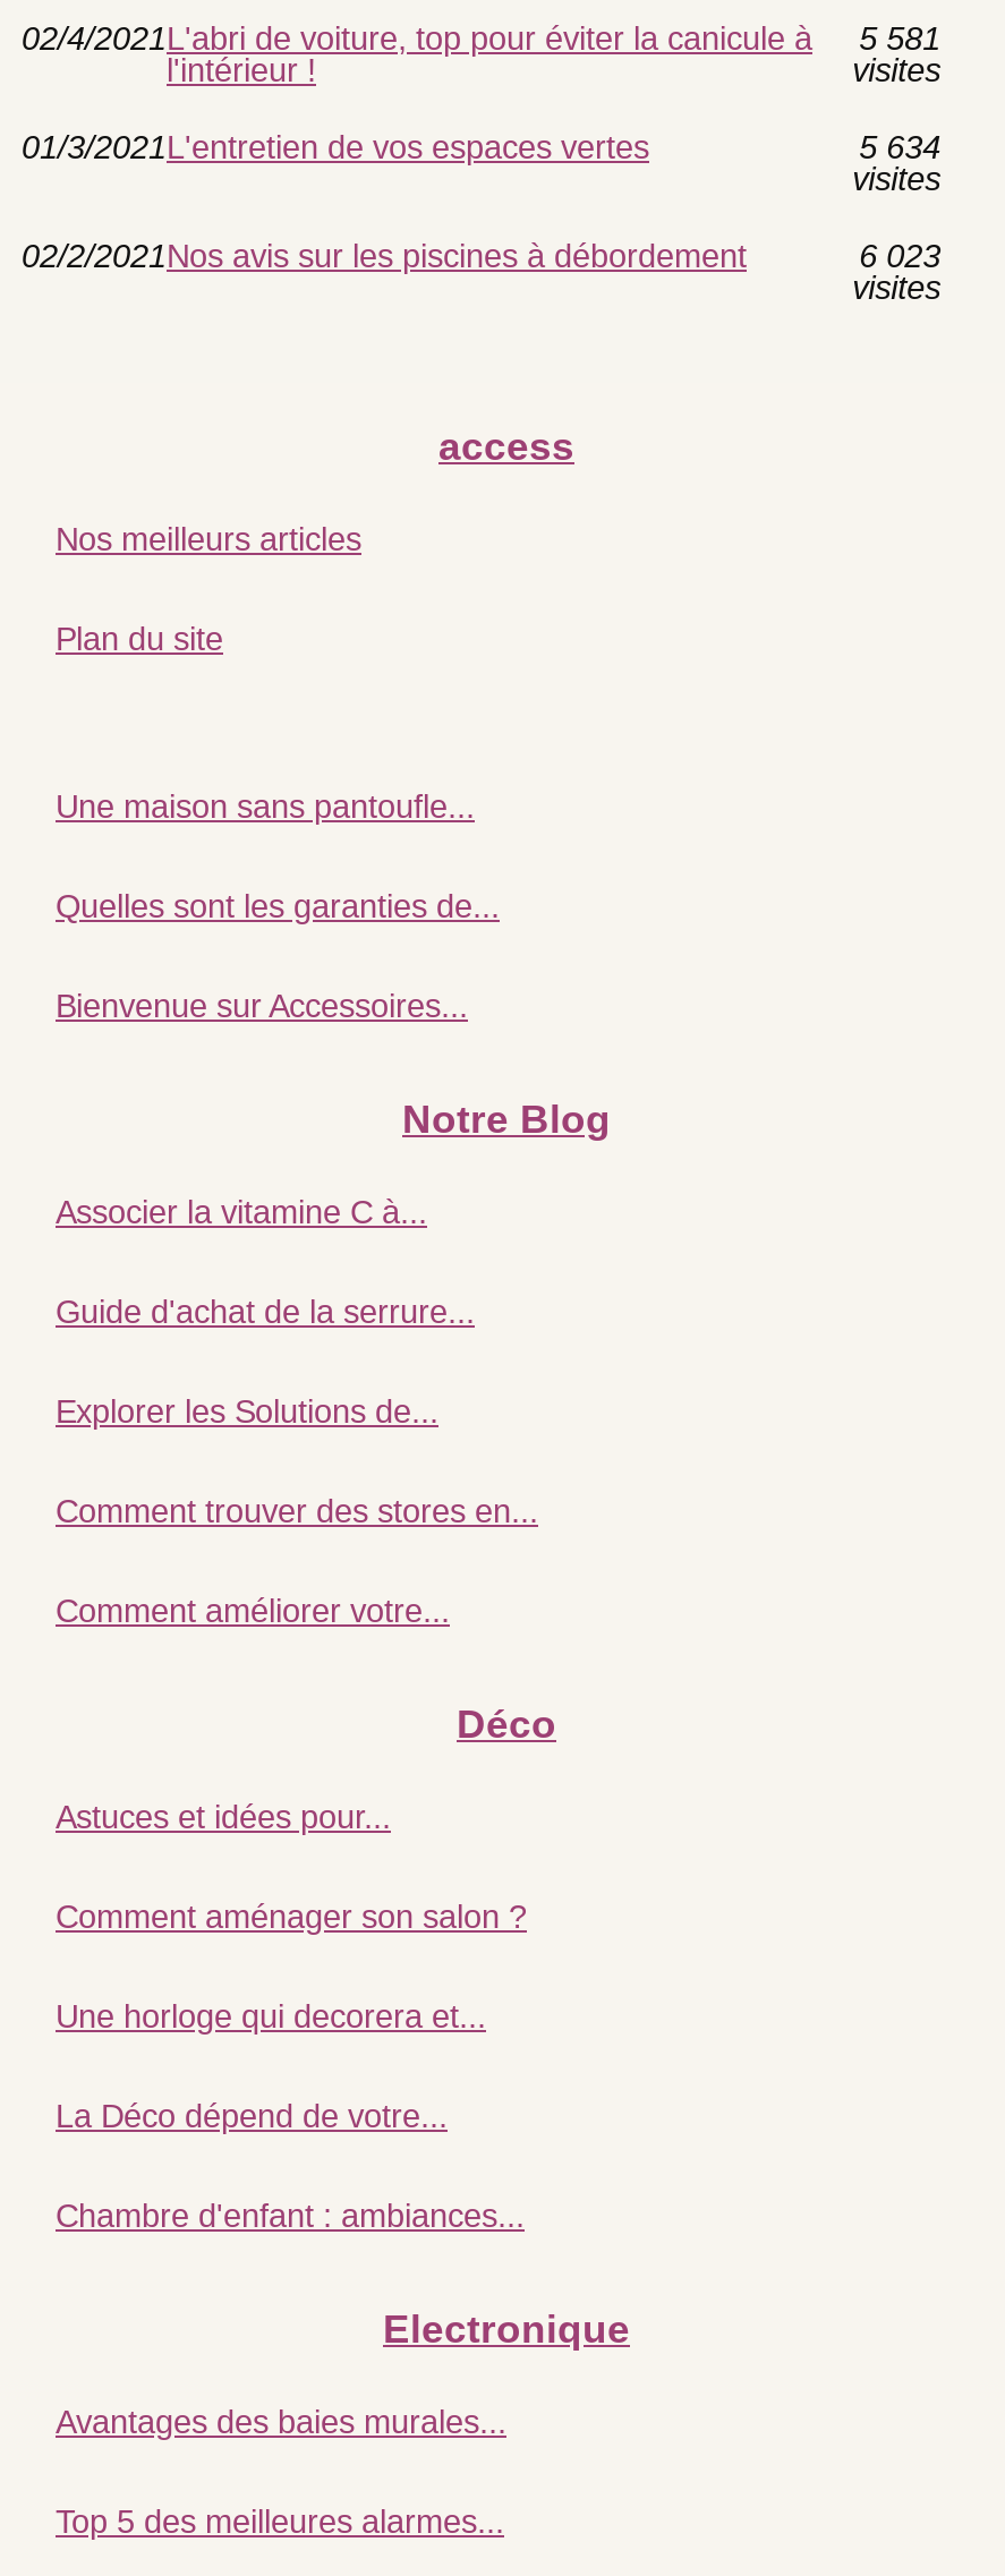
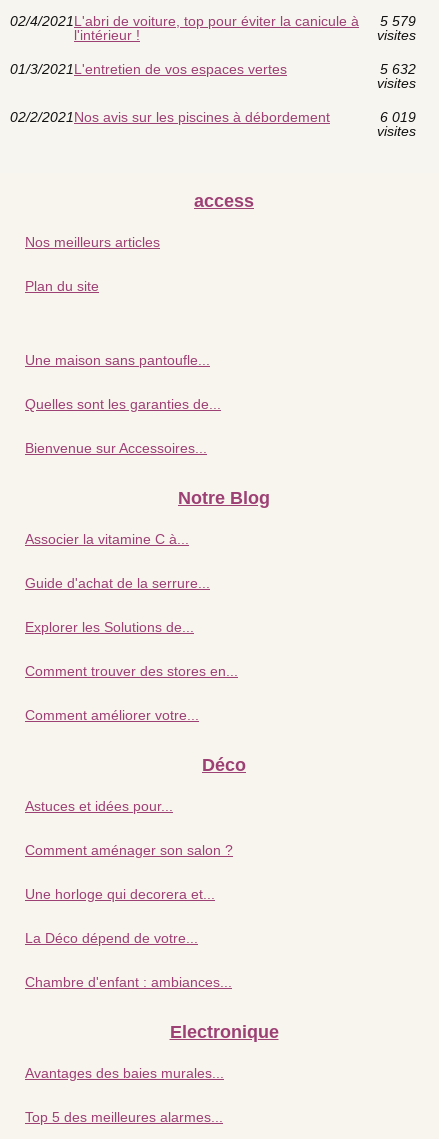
- 02/4/2021L'abri de voiture, top pour éviter la canicule à 5 581
+ 02/4/2021L'abri de voiture, top pour éviter la canicule à 5 579

- 5 634
+ 5 632

- 6 023
+ 6 019
